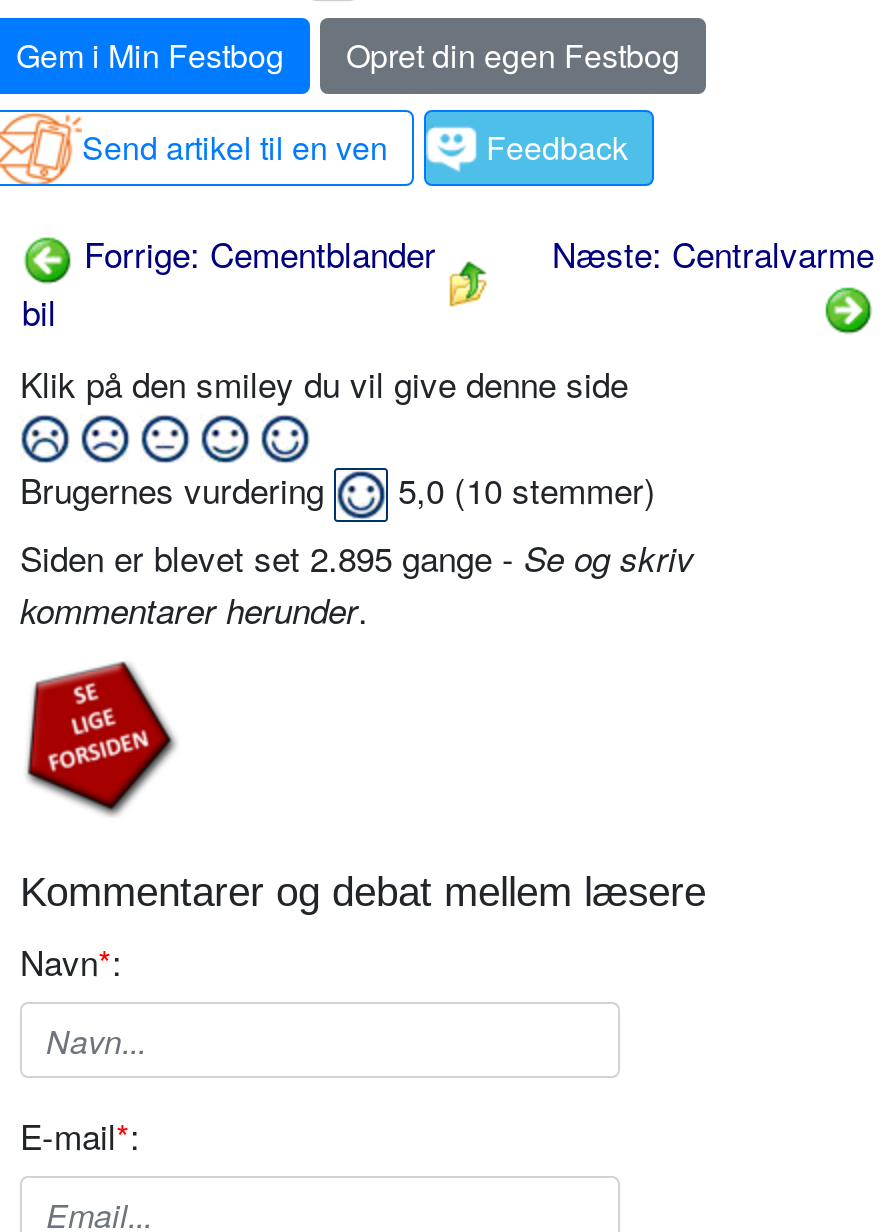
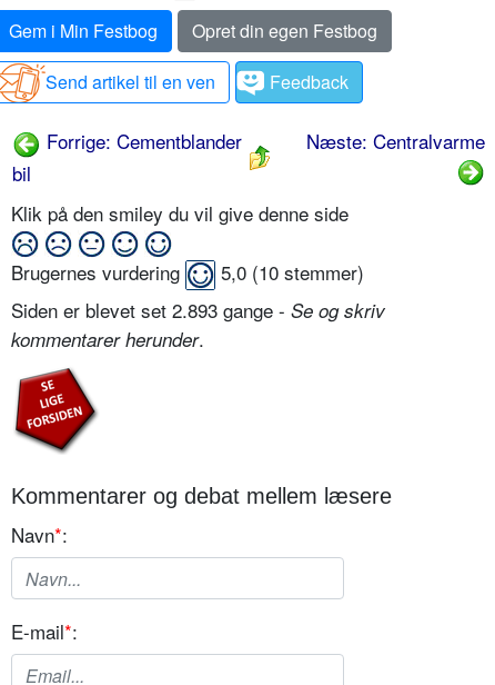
- Siden er blevet set 2.895 gange - Se og skriv
+ Siden er blevet set 2.893 gange - Se og skriv
